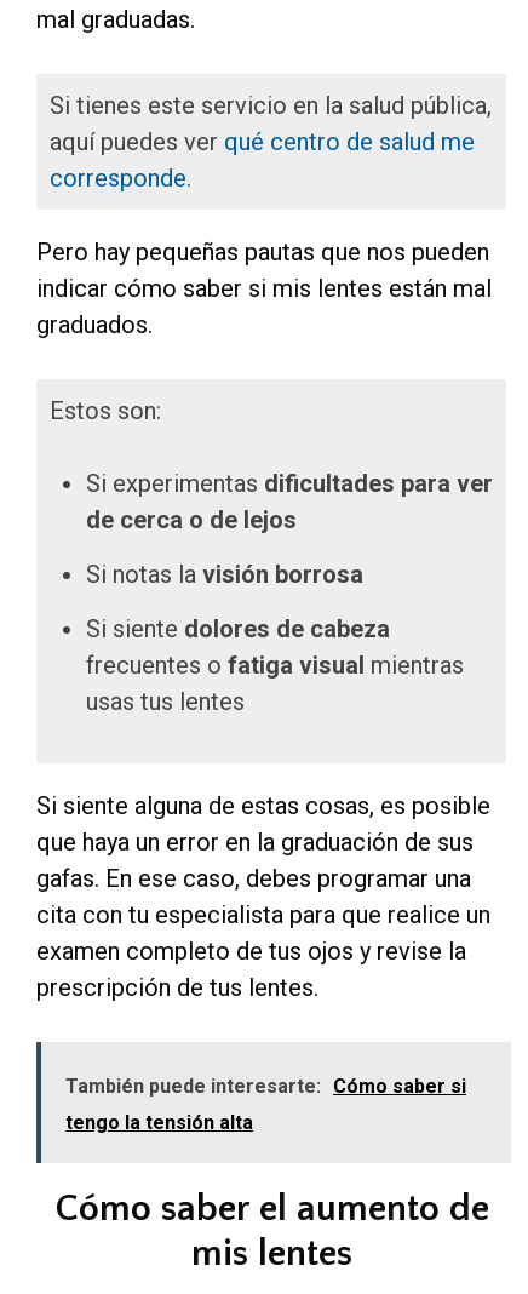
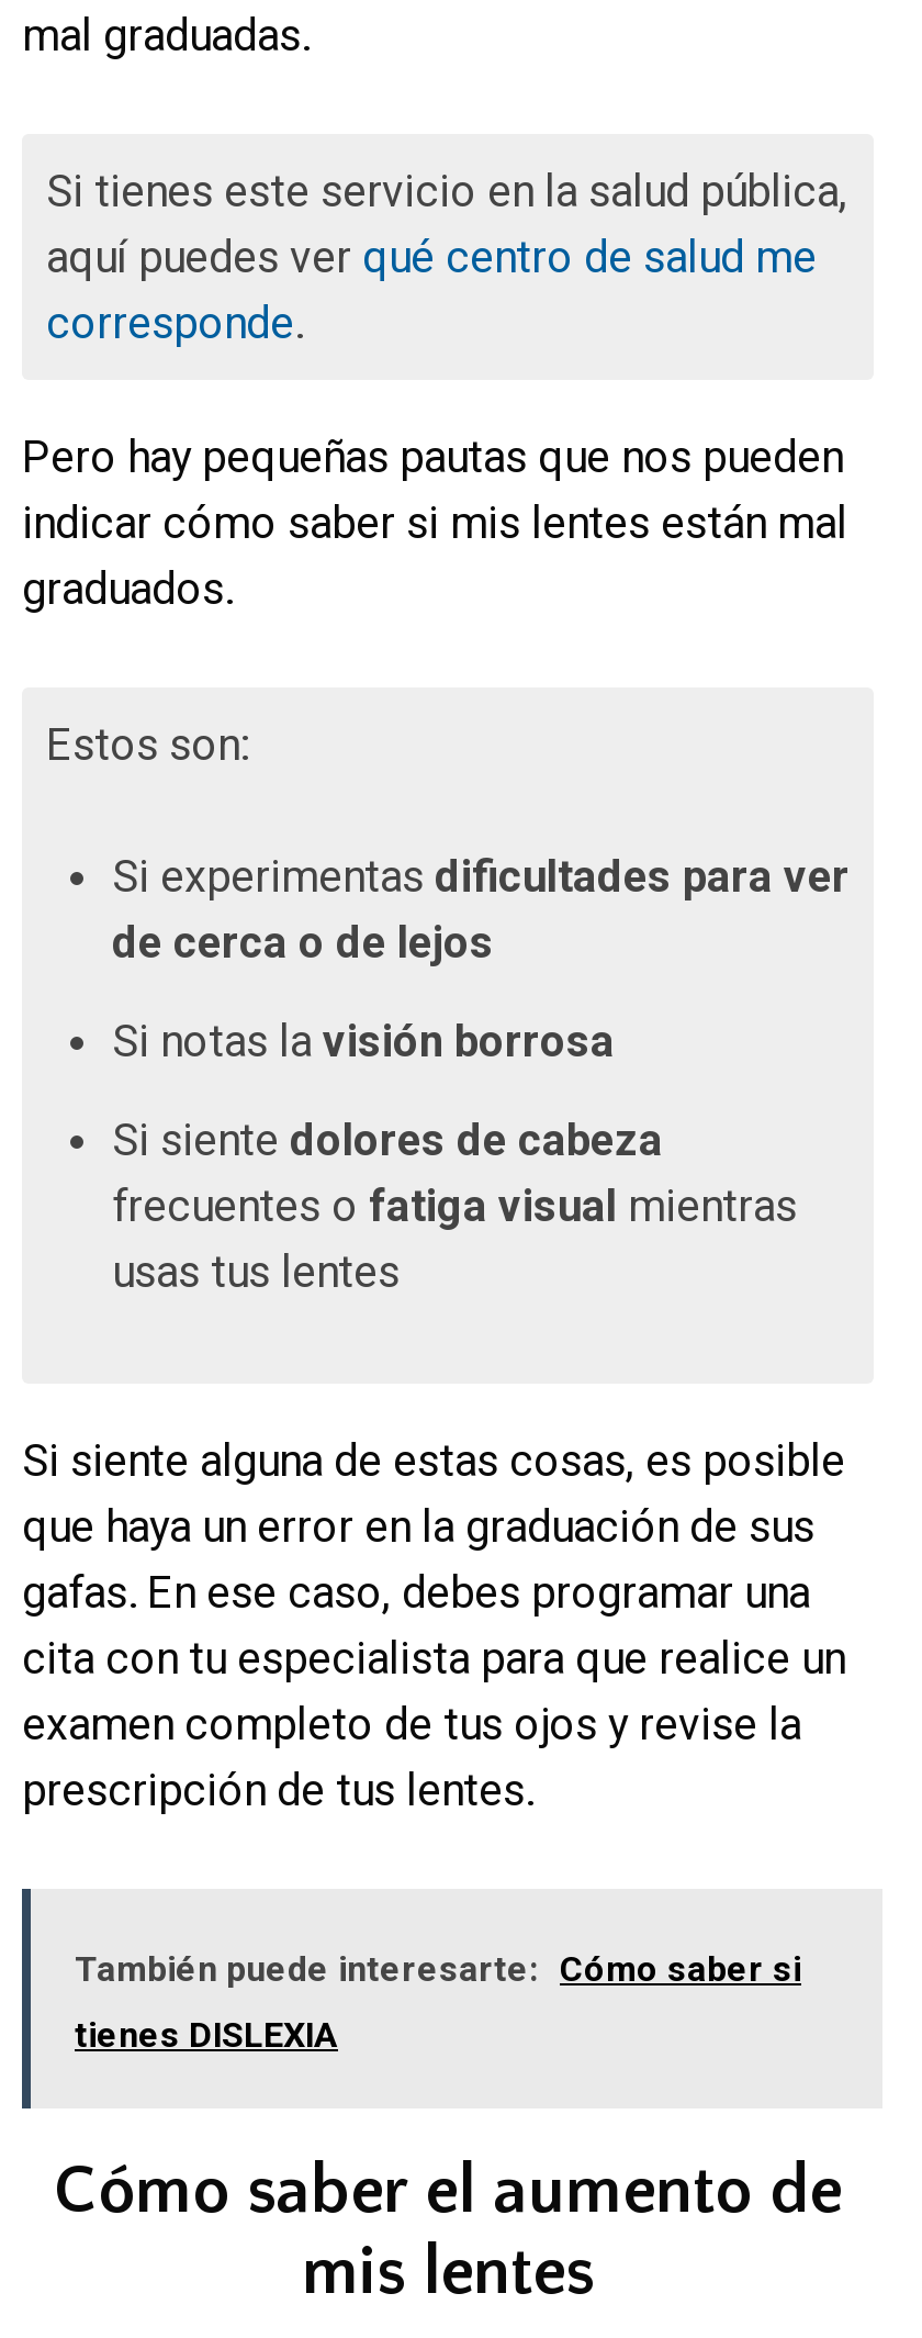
- tengo la tensión alta
+ tienes DISLEXIA
